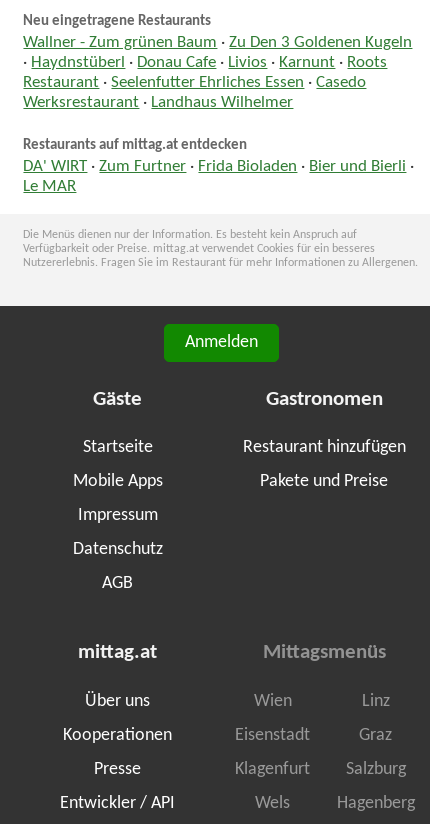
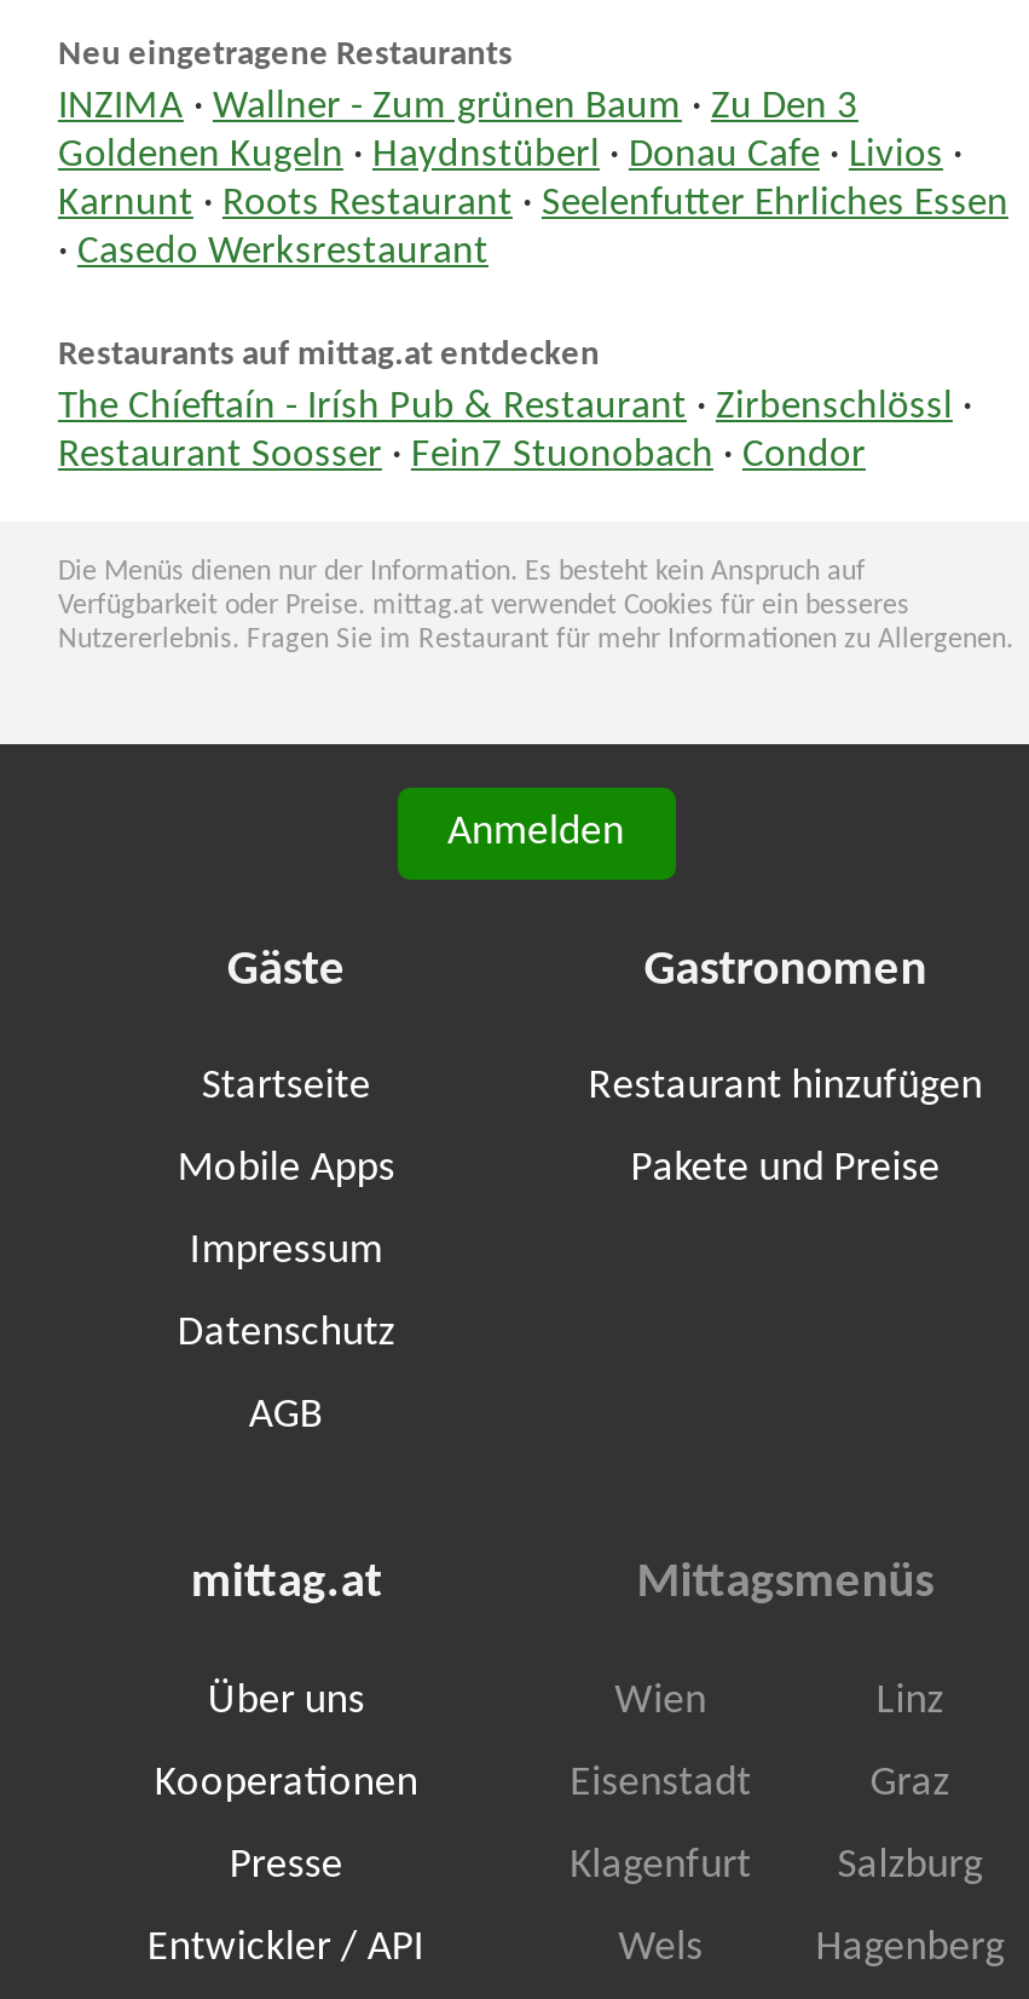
- Wallner - Zum grünen Baum · Zu Den 3 Goldenen Kugeln
- · Haydnstüberl · Donau Cafe · Livios · Karnunt · Roots
- Restaurant · Seelenfutter Ehrliches Essen · Casedo
- Werksrestaurant · Landhaus Wilhelmer
+ INZIMA · Wallner - Zum grünen Baum · Zu Den 3
+ Goldenen Kugeln · Haydnstüberl · Donau Cafe · Livios ·
+ Karnunt · Roots Restaurant · Seelenfutter Ehrliches Essen
+ · Casedo Werksrestaurant

- DA' WIRT · Zum Furtner · Frida Bioladen · Bier und Bierli ·
- Le MAR
+ The Chíeftaín - Irísh Pub & Restaurant · Zirbenschlössl ·
+ Restaurant Soosser · Fein7 Stuonobach · Condor
